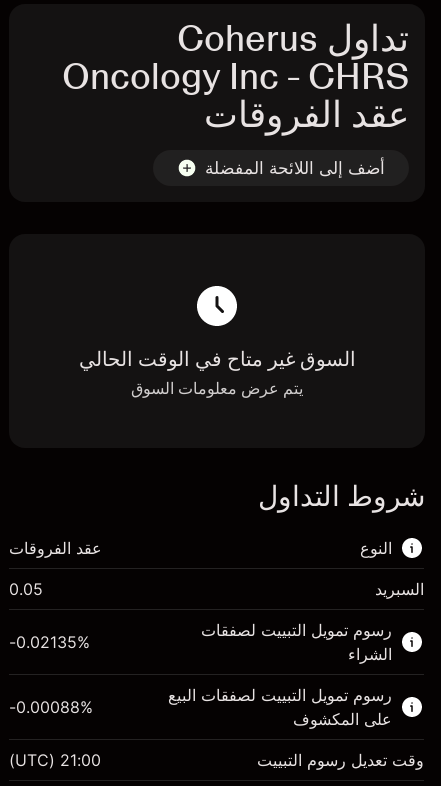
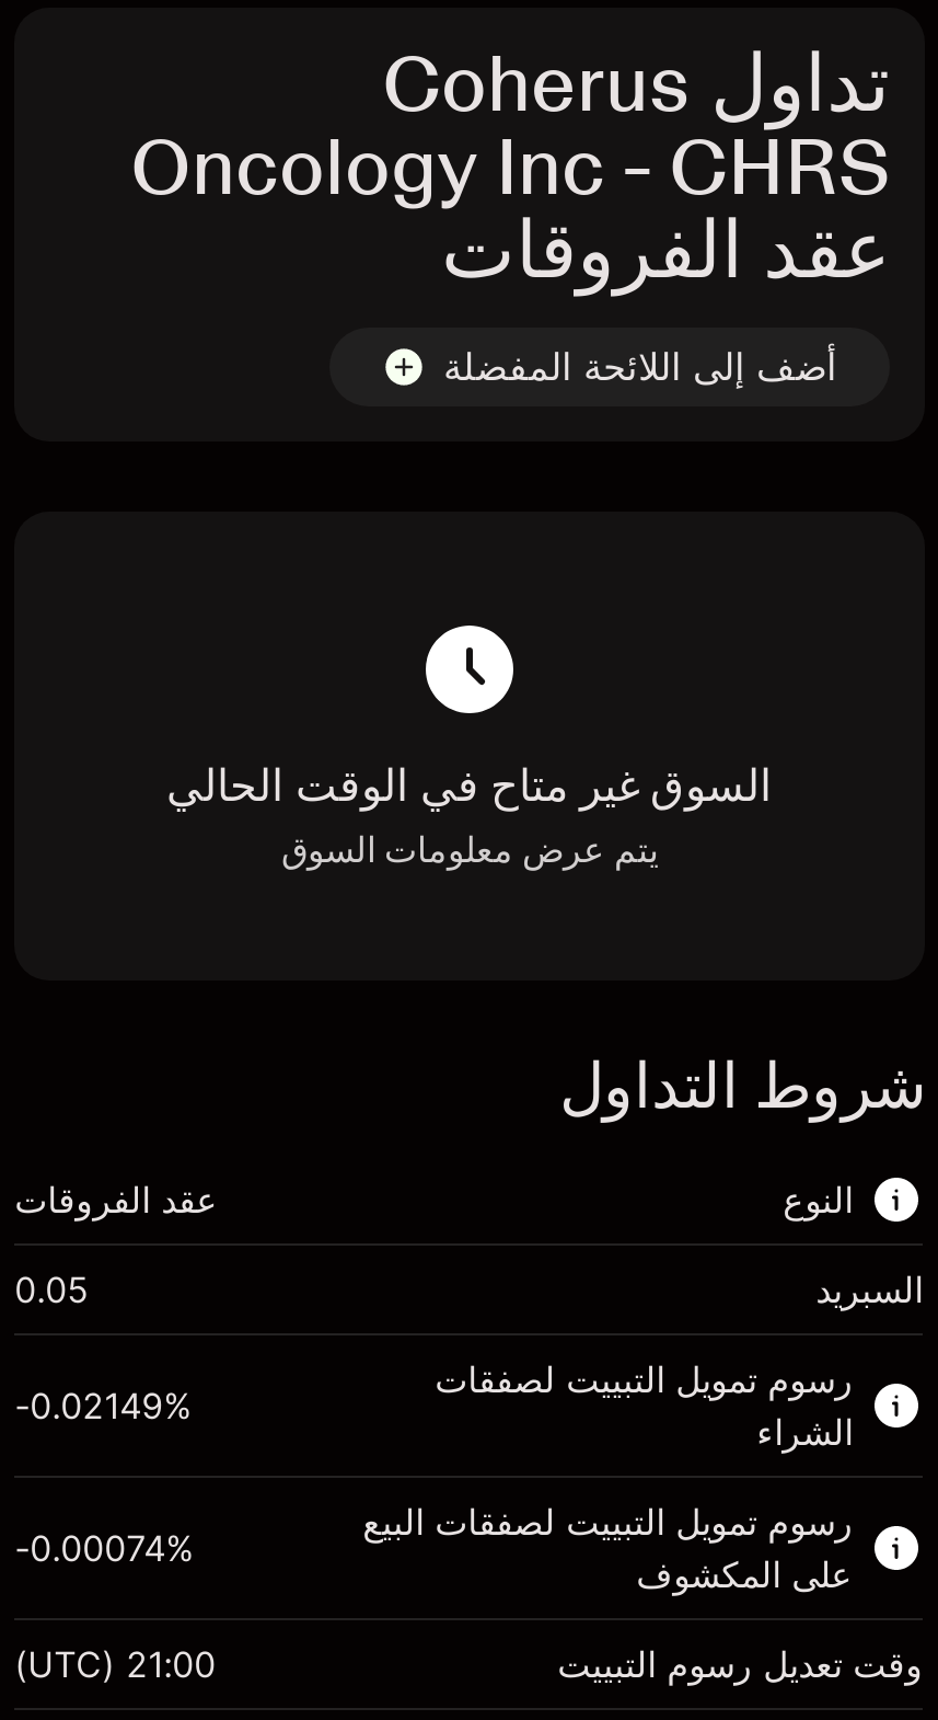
- -0.02135%
+ -0.02149%

- -0.00088%
+ -0.00074%
